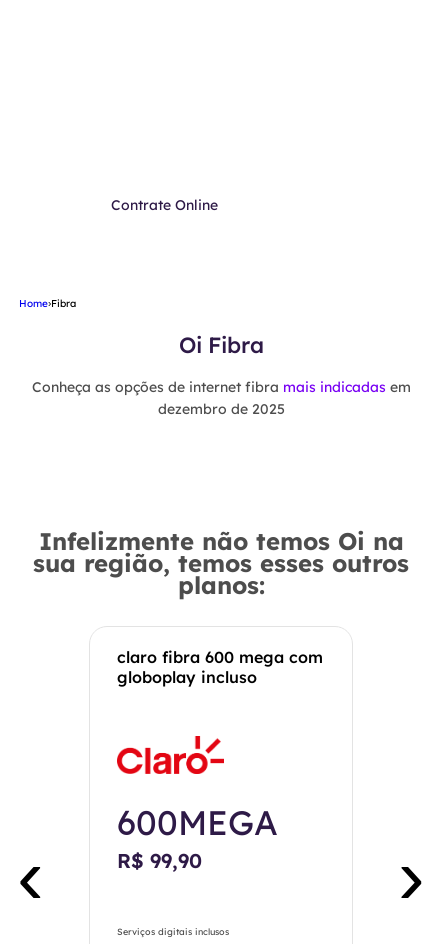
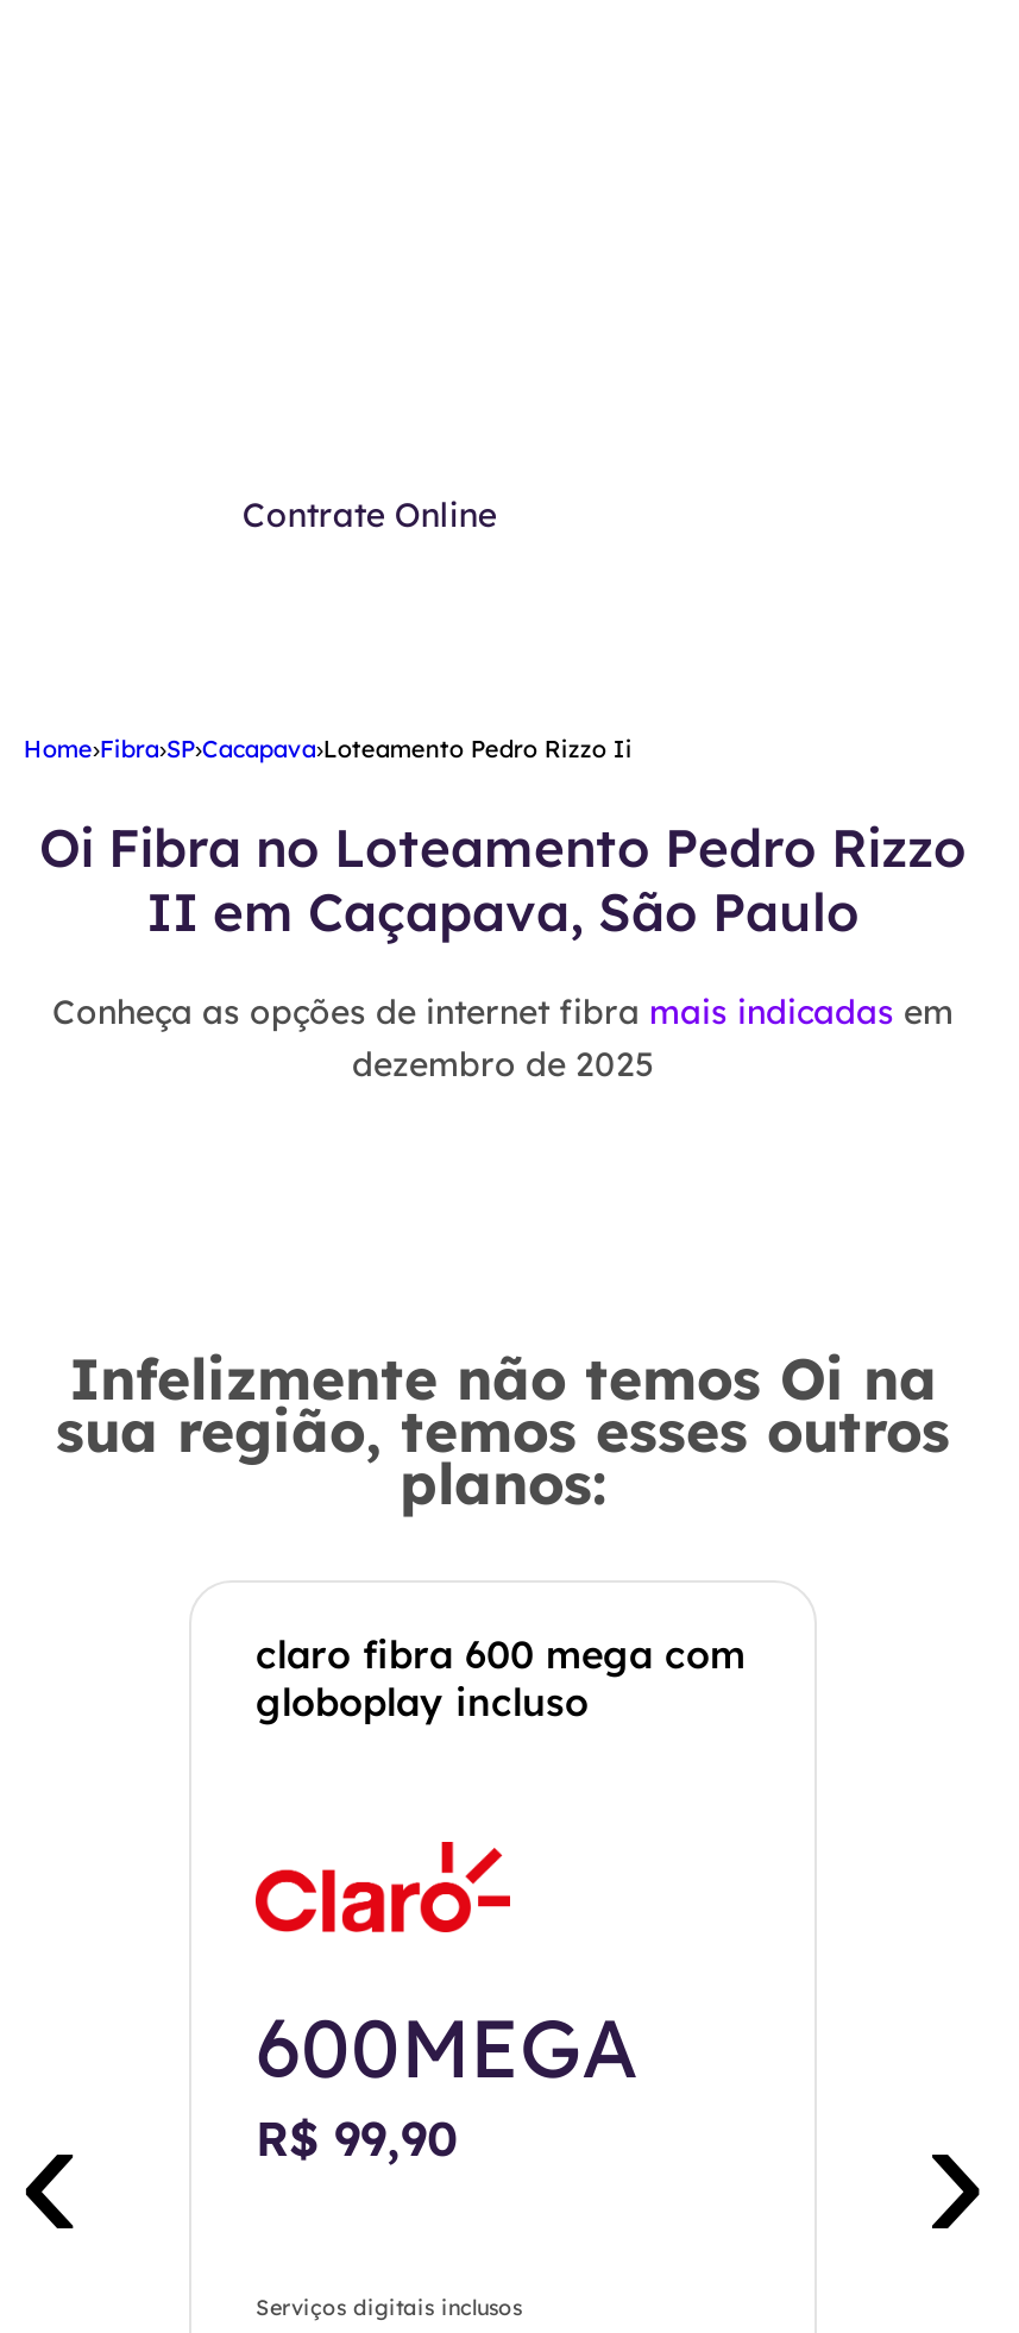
- Home›Fibra
+ Home›Fibra›SP›Cacapava›Loteamento Pedro Rizzo Ii

- Oi Fibra
+ Oi Fibra no Loteamento Pedro Rizzo
+ II em Caçapava, São Paulo
